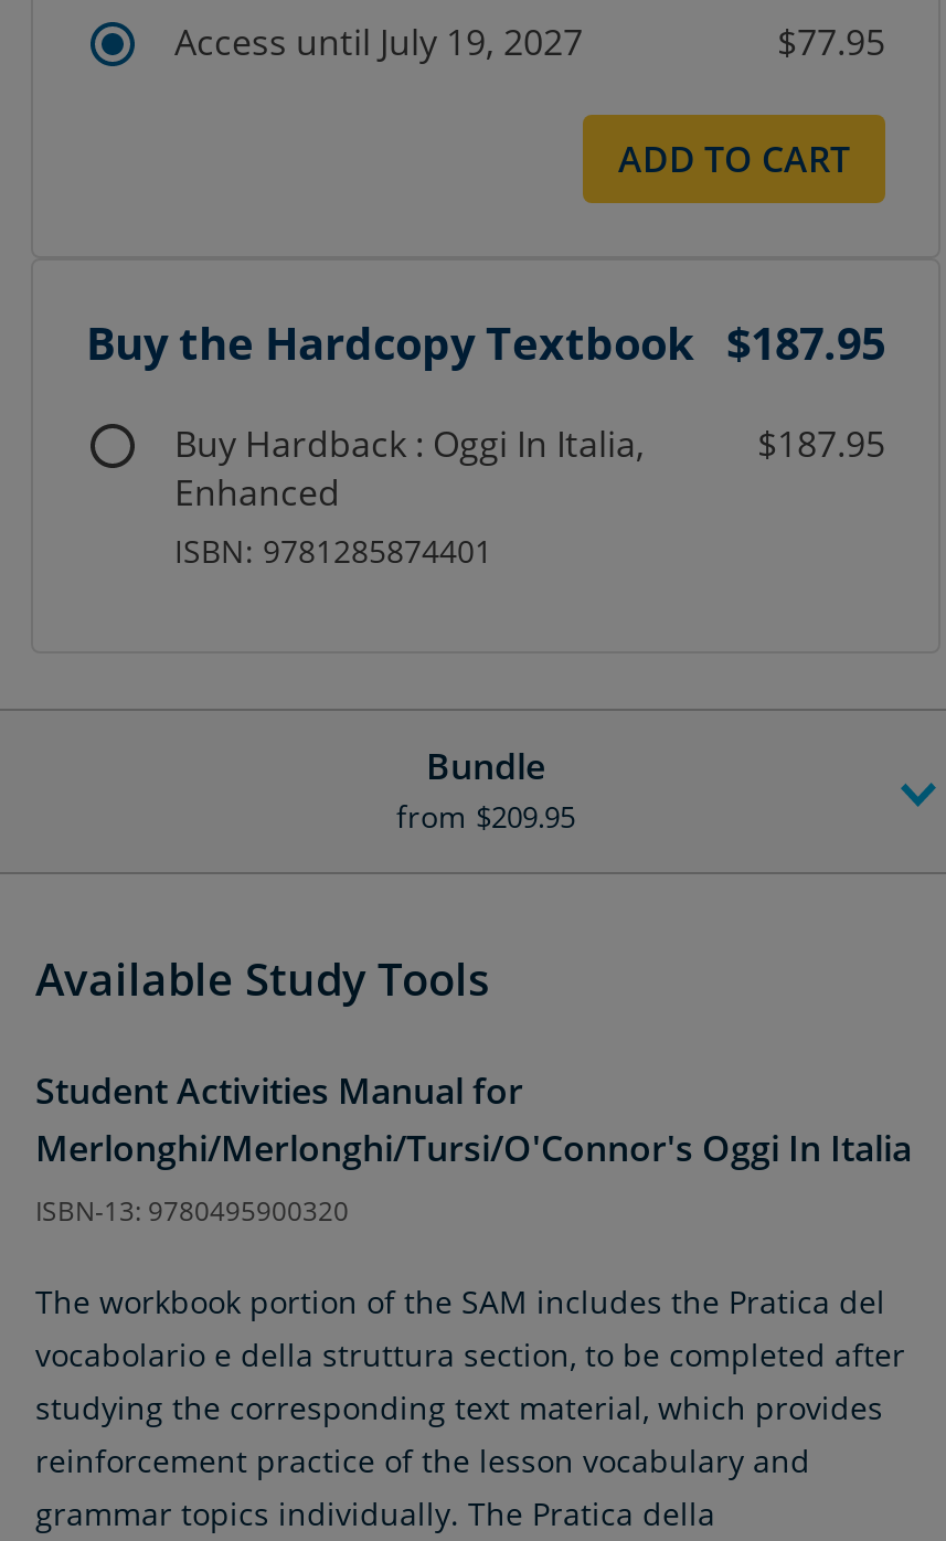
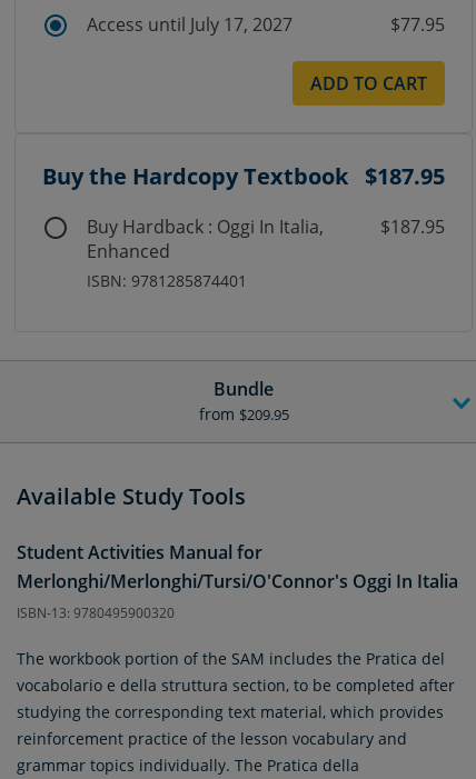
- Access until July 19, 2027
+ Access until July 17, 2027
